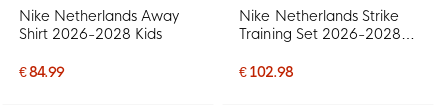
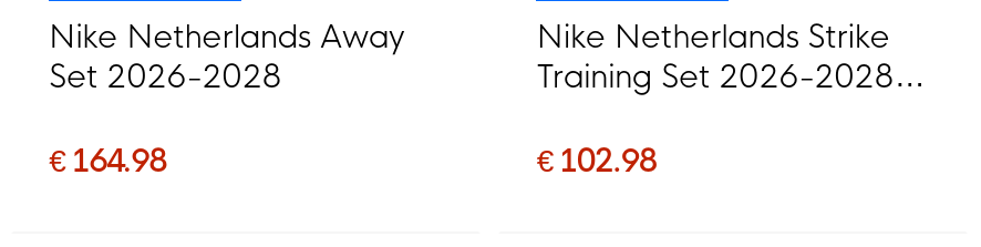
- Shirt 2026-2028 Kids
+ Set 2026-2028

- € 84.99
+ € 164.98
